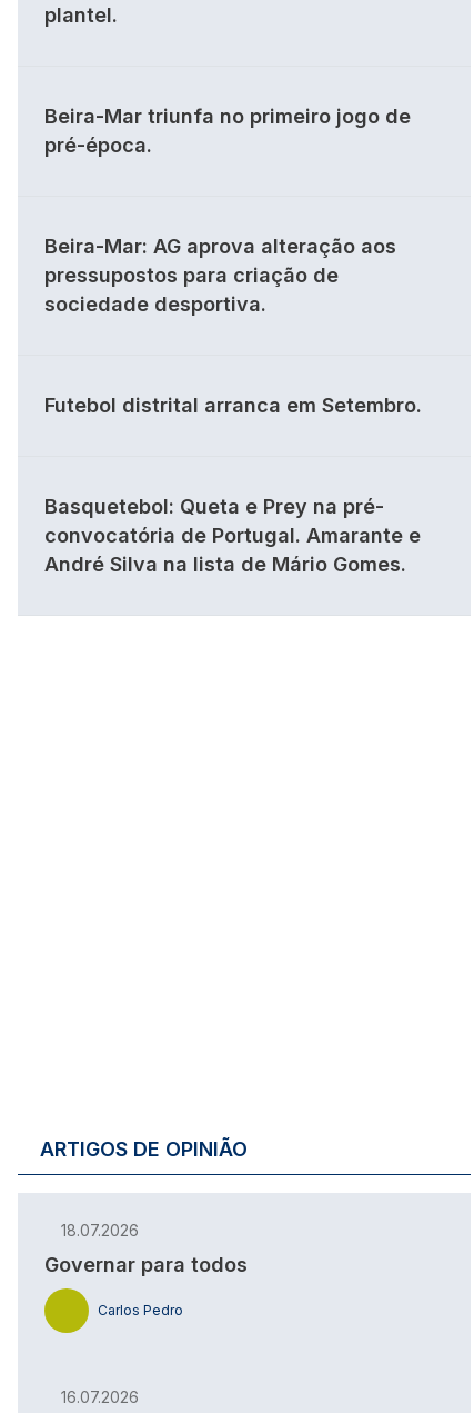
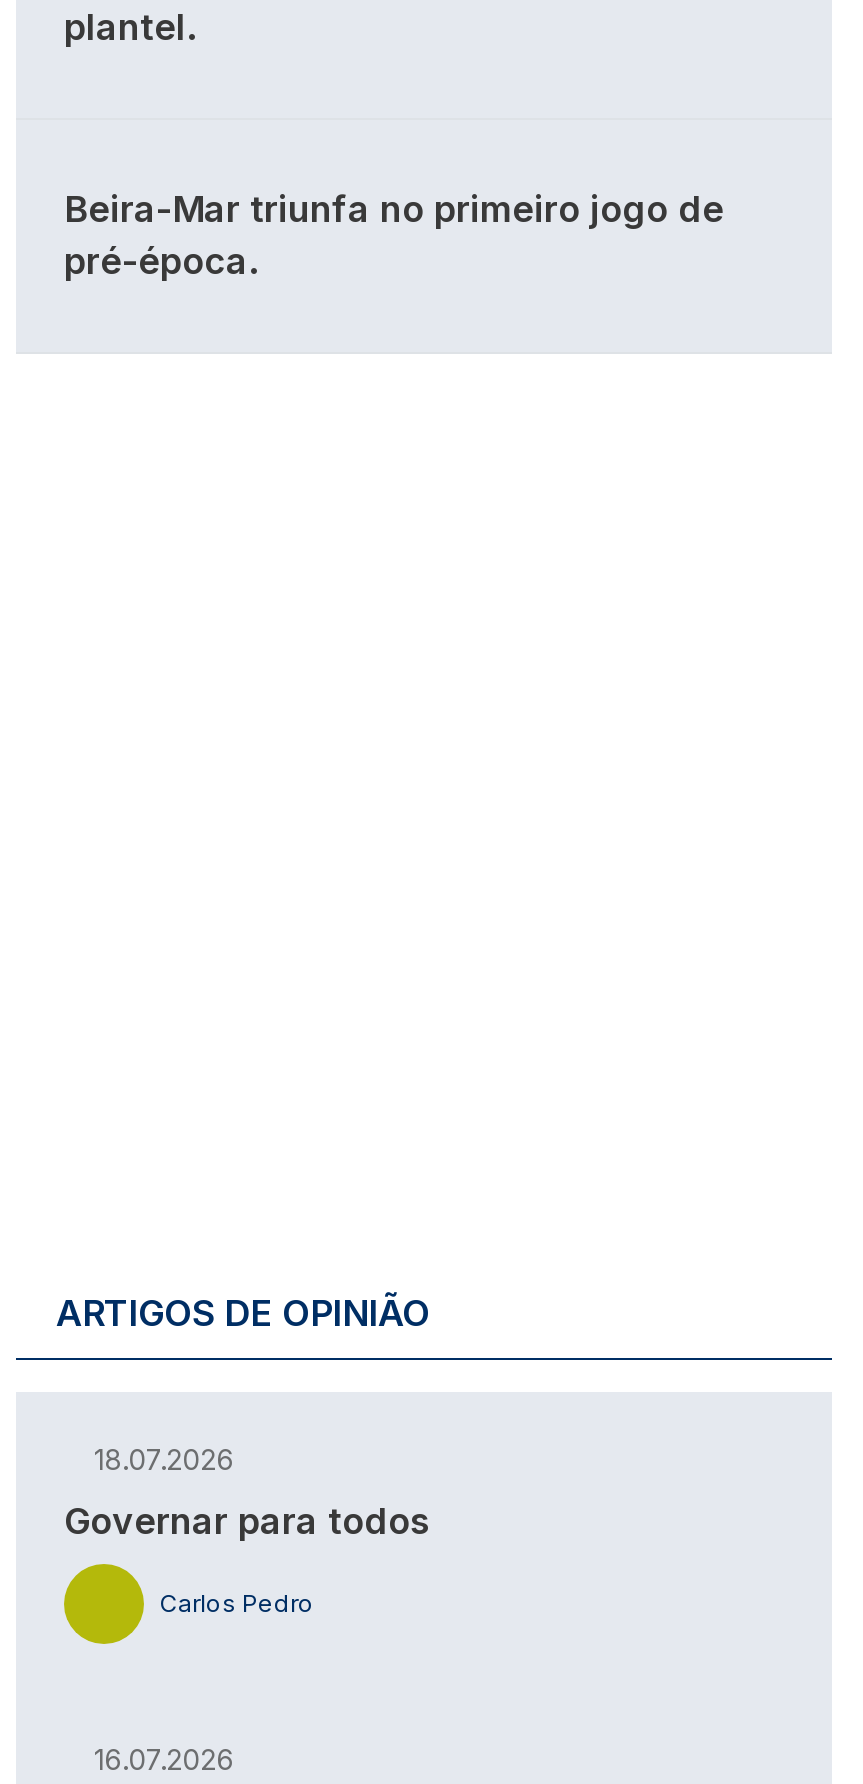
- Beira-Mar: AG aprova alteração aos
- pressupostos para criação de
- sociedade desportiva.

- Futebol distrital arranca em Setembro.

- Basquetebol: Queta e Prey na pré-
- convocatória de Portugal. Amarante e
- André Silva na lista de Mário Gomes.
